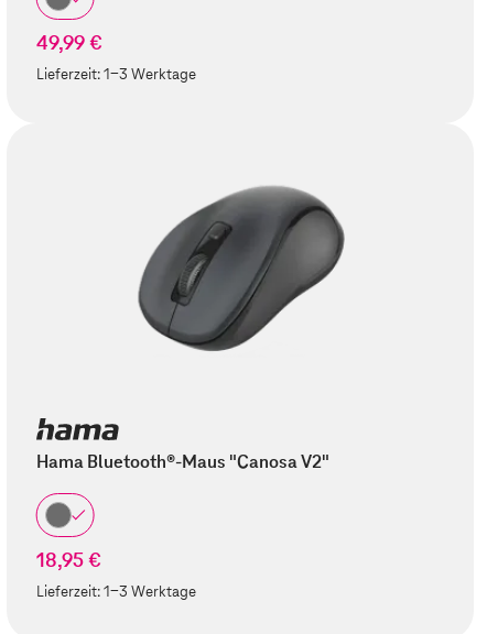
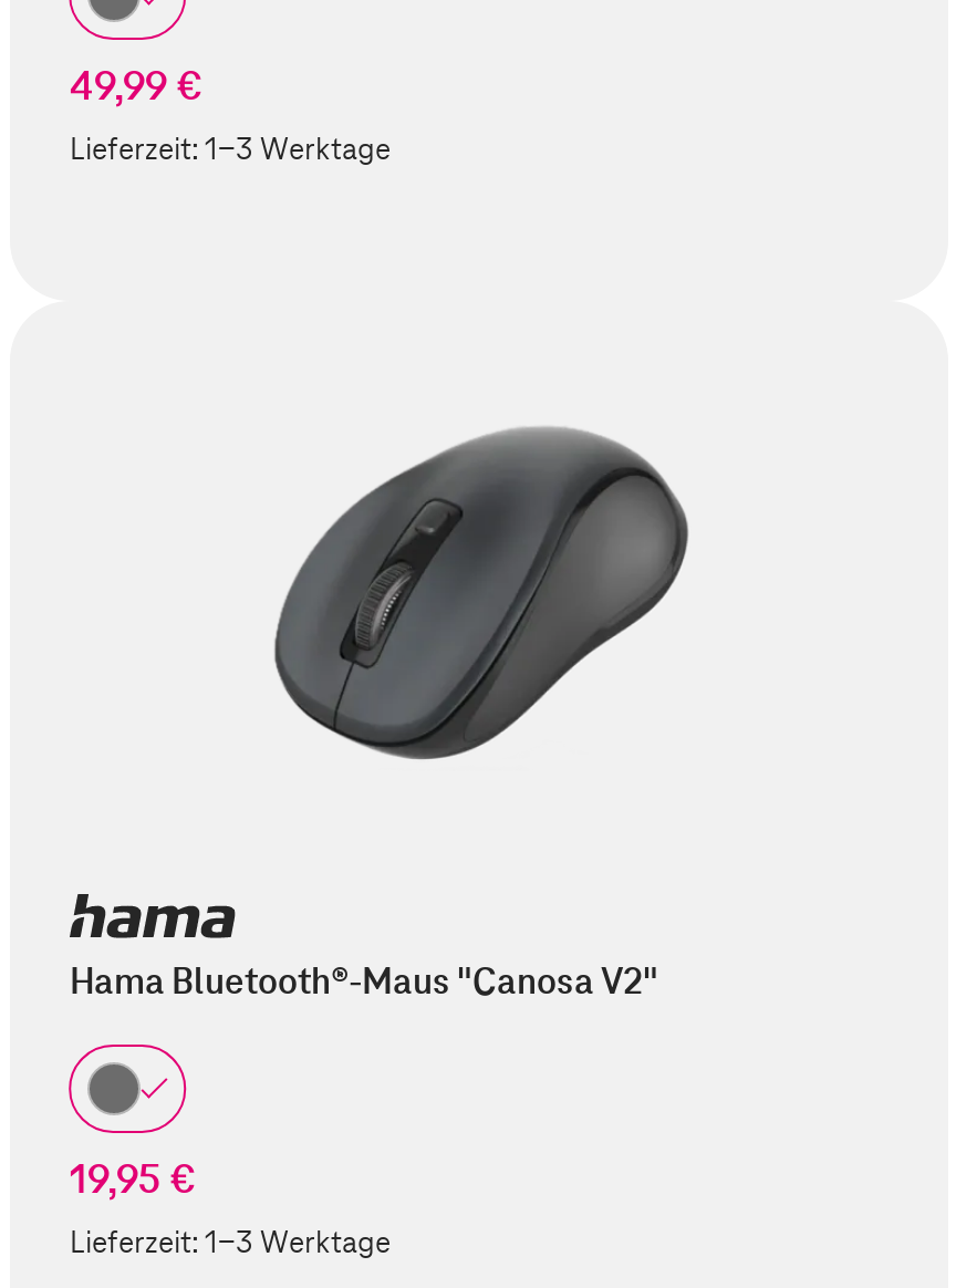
- 18,95 €
+ 19,95 €
